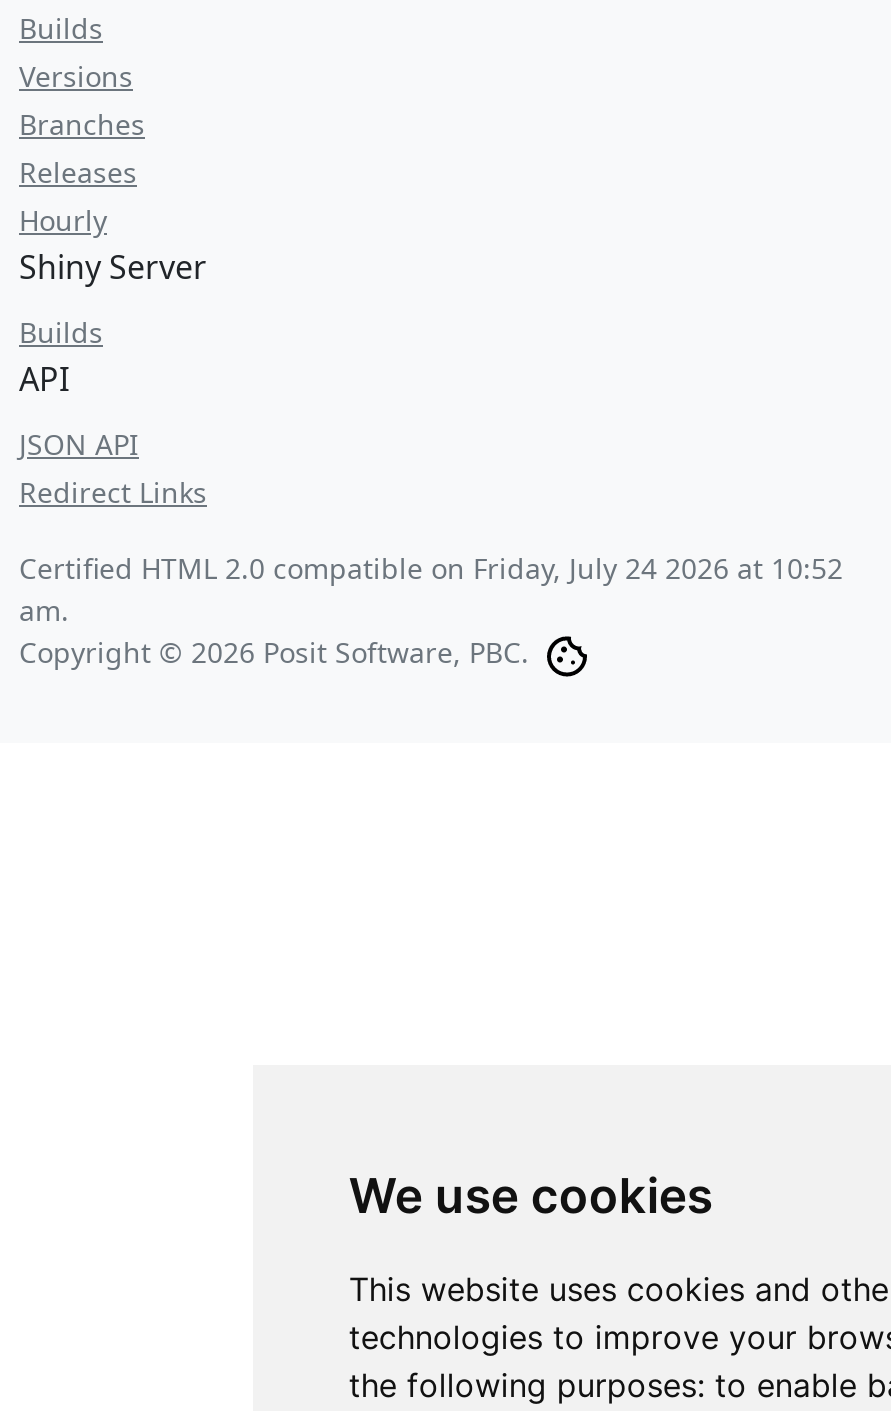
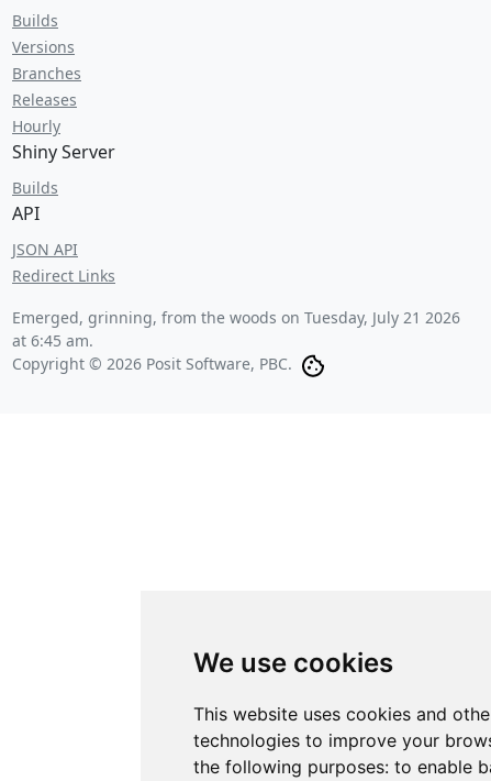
- Certified HTML 2.0 compatible on Friday, July 24 2026 at 10:52
- am.
+ Emerged, grinning, from the woods on Tuesday, July 21 2026
+ at 6:45 am.
